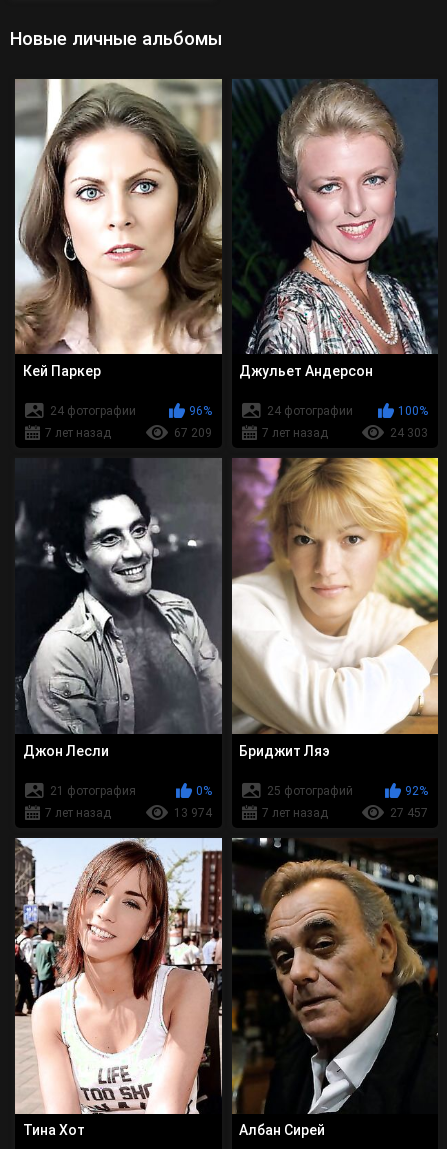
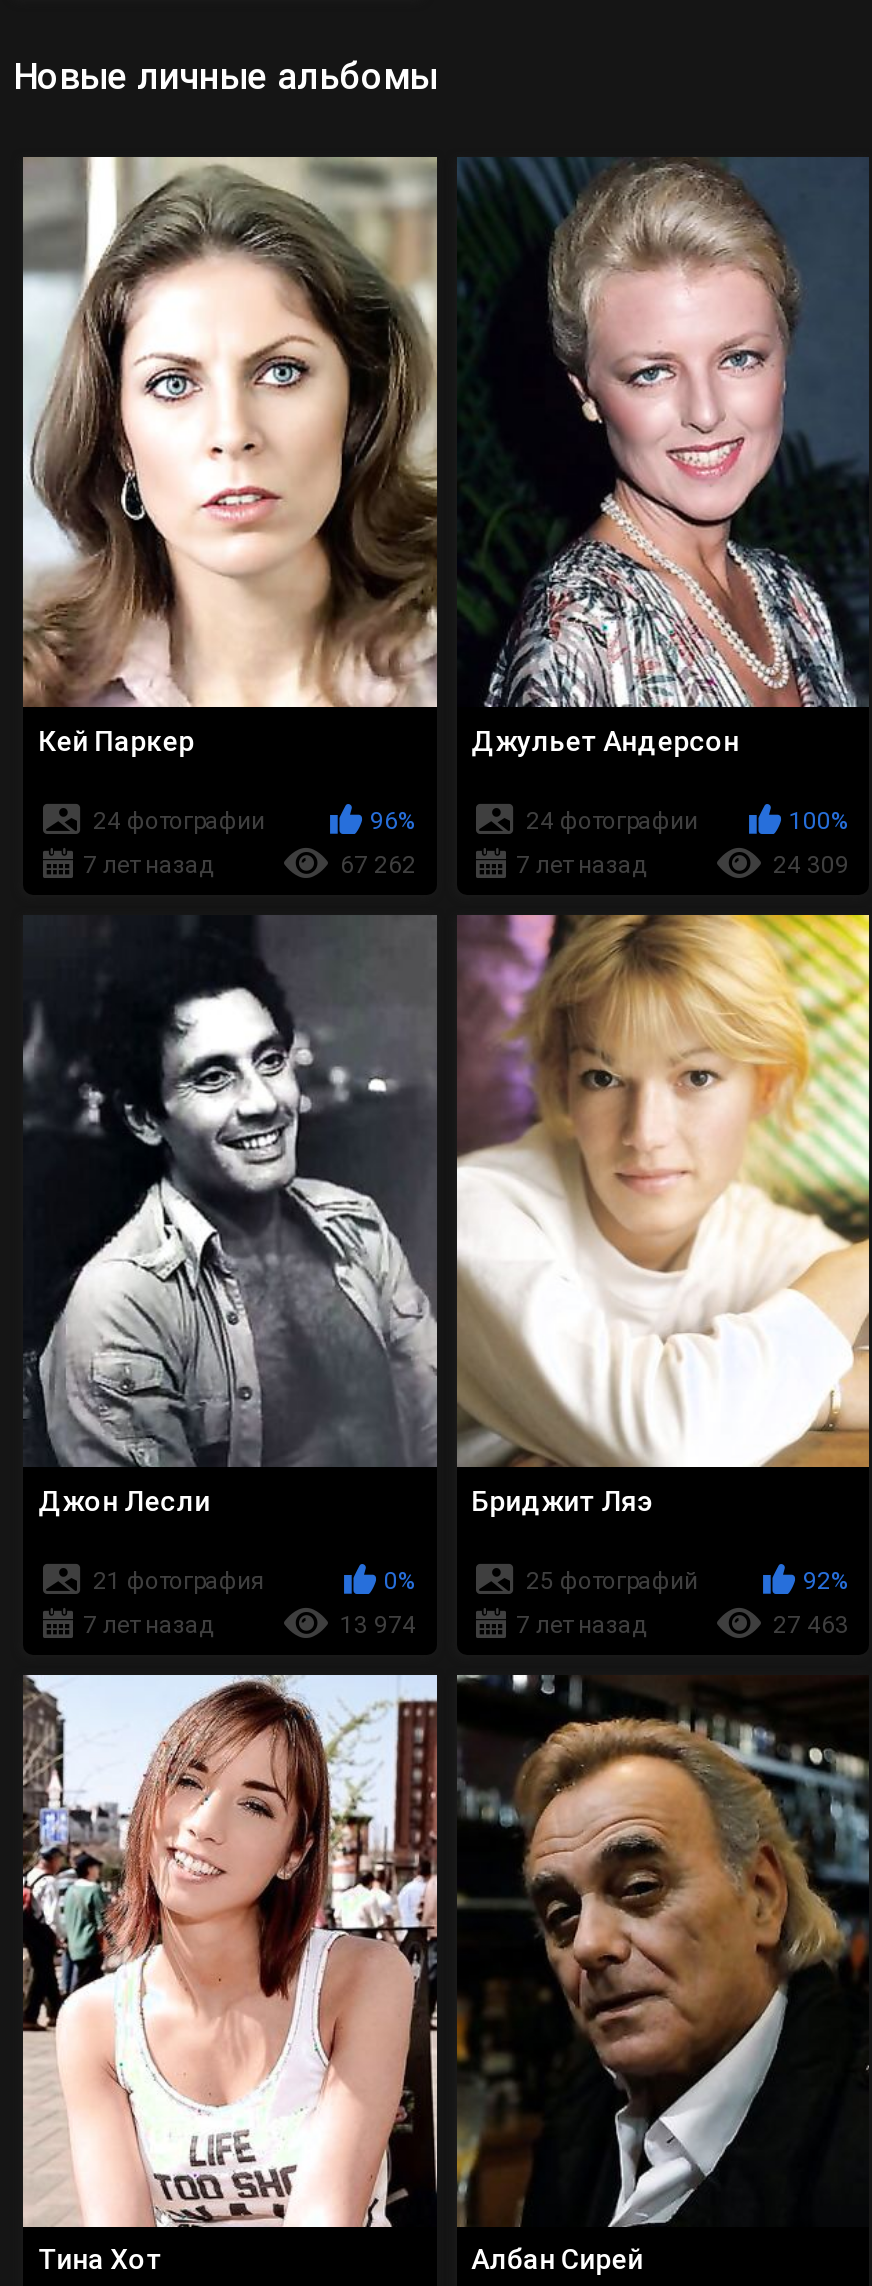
- 67 209
+ 67 262

- 24 303
+ 24 309

- 27 457
+ 27 463
